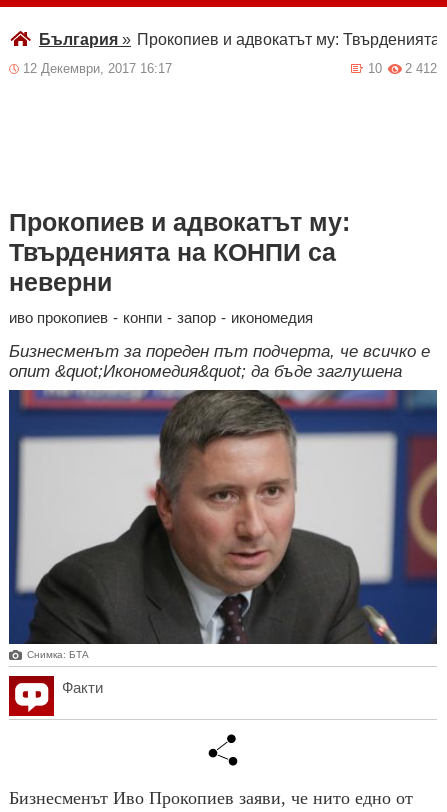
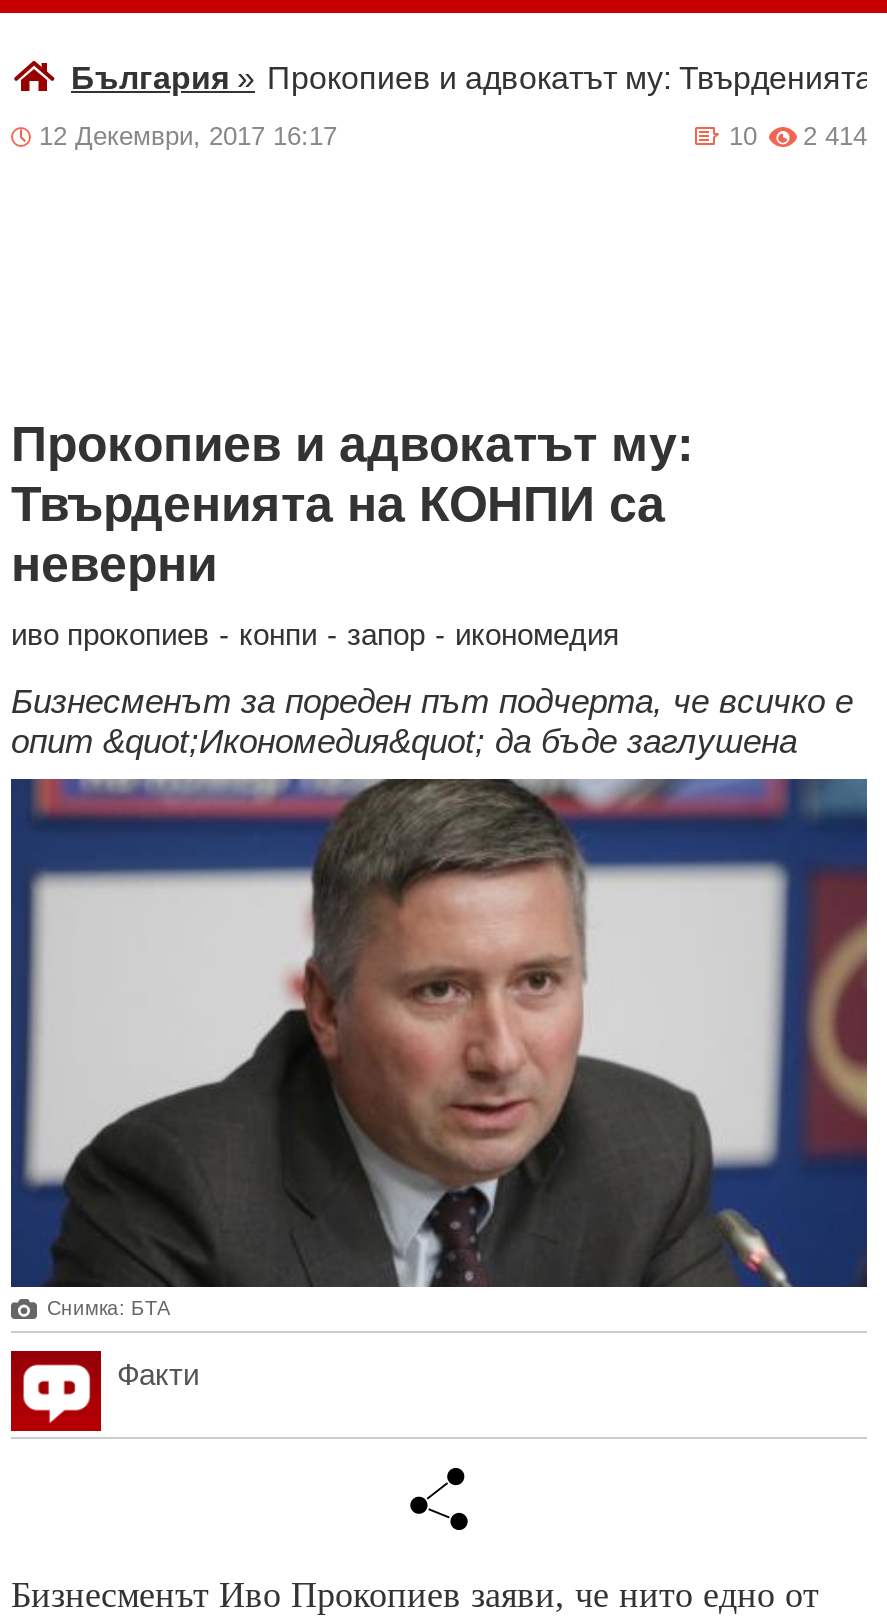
- 10 2 412
+ 10 2 414
